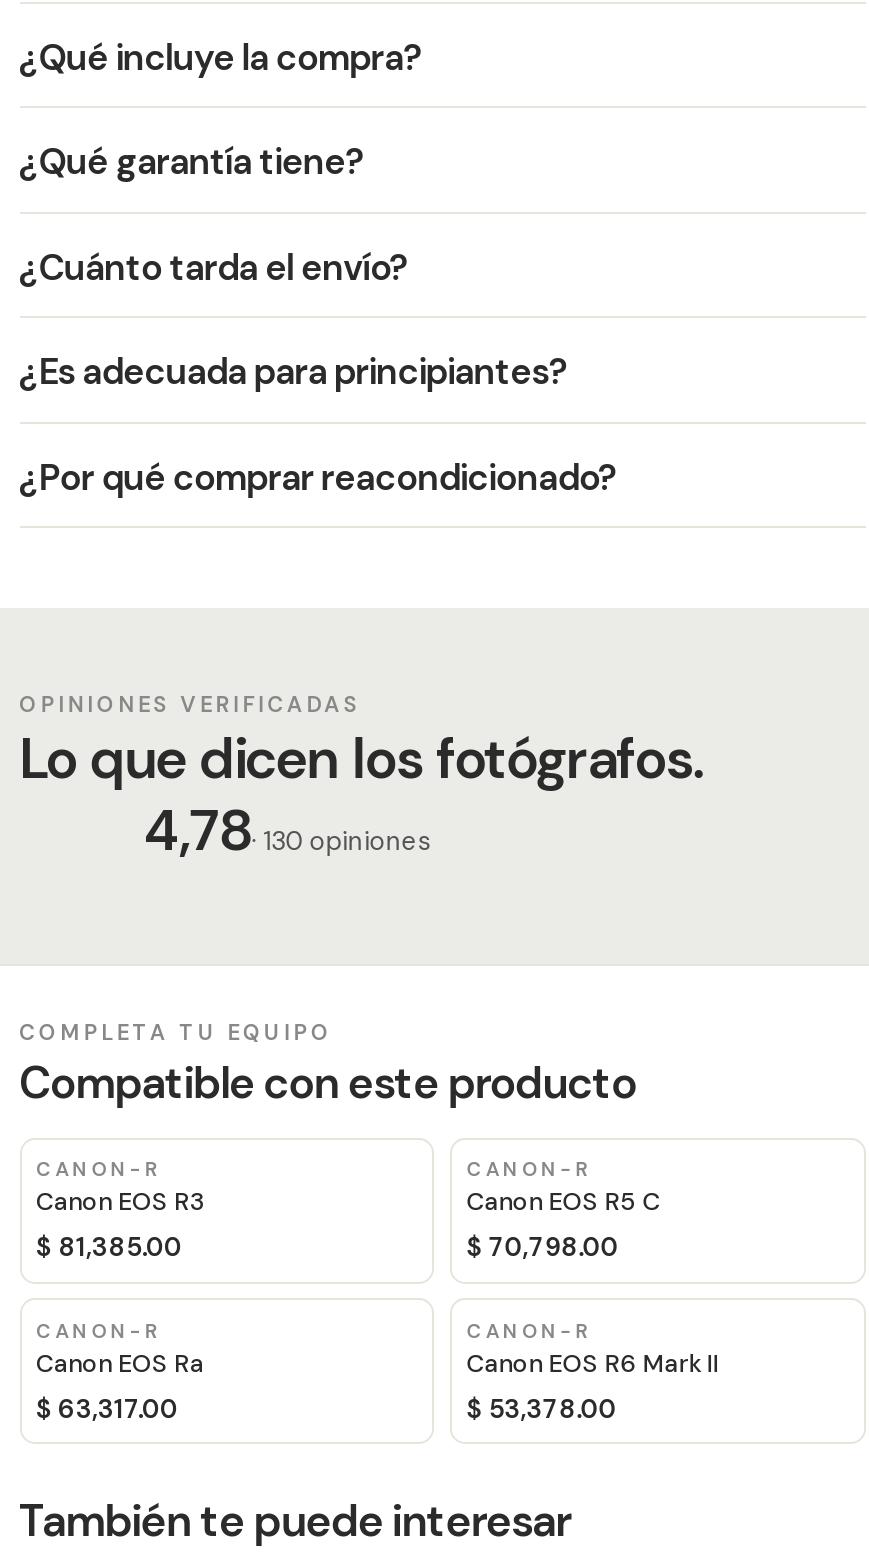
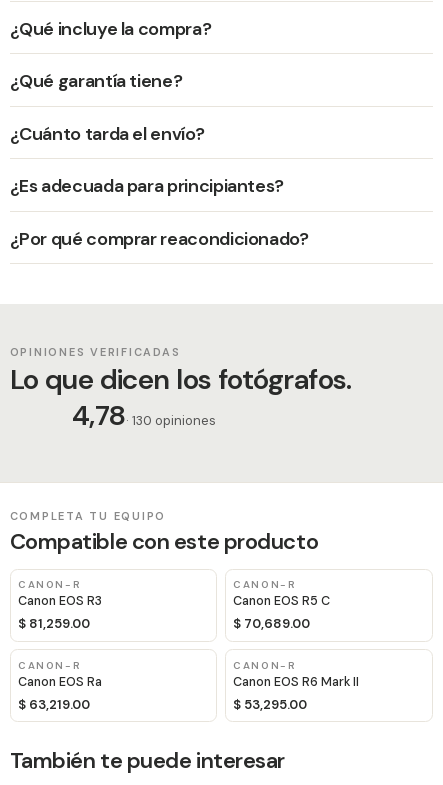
- $ 81,385.00
+ $ 81,259.00

- $ 70,798.00
+ $ 70,689.00

- $ 63,317.00
+ $ 63,219.00

- $ 53,378.00
+ $ 53,295.00
